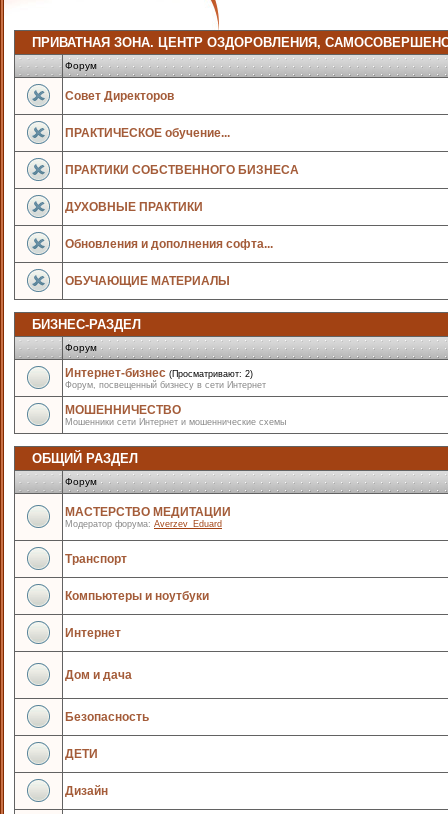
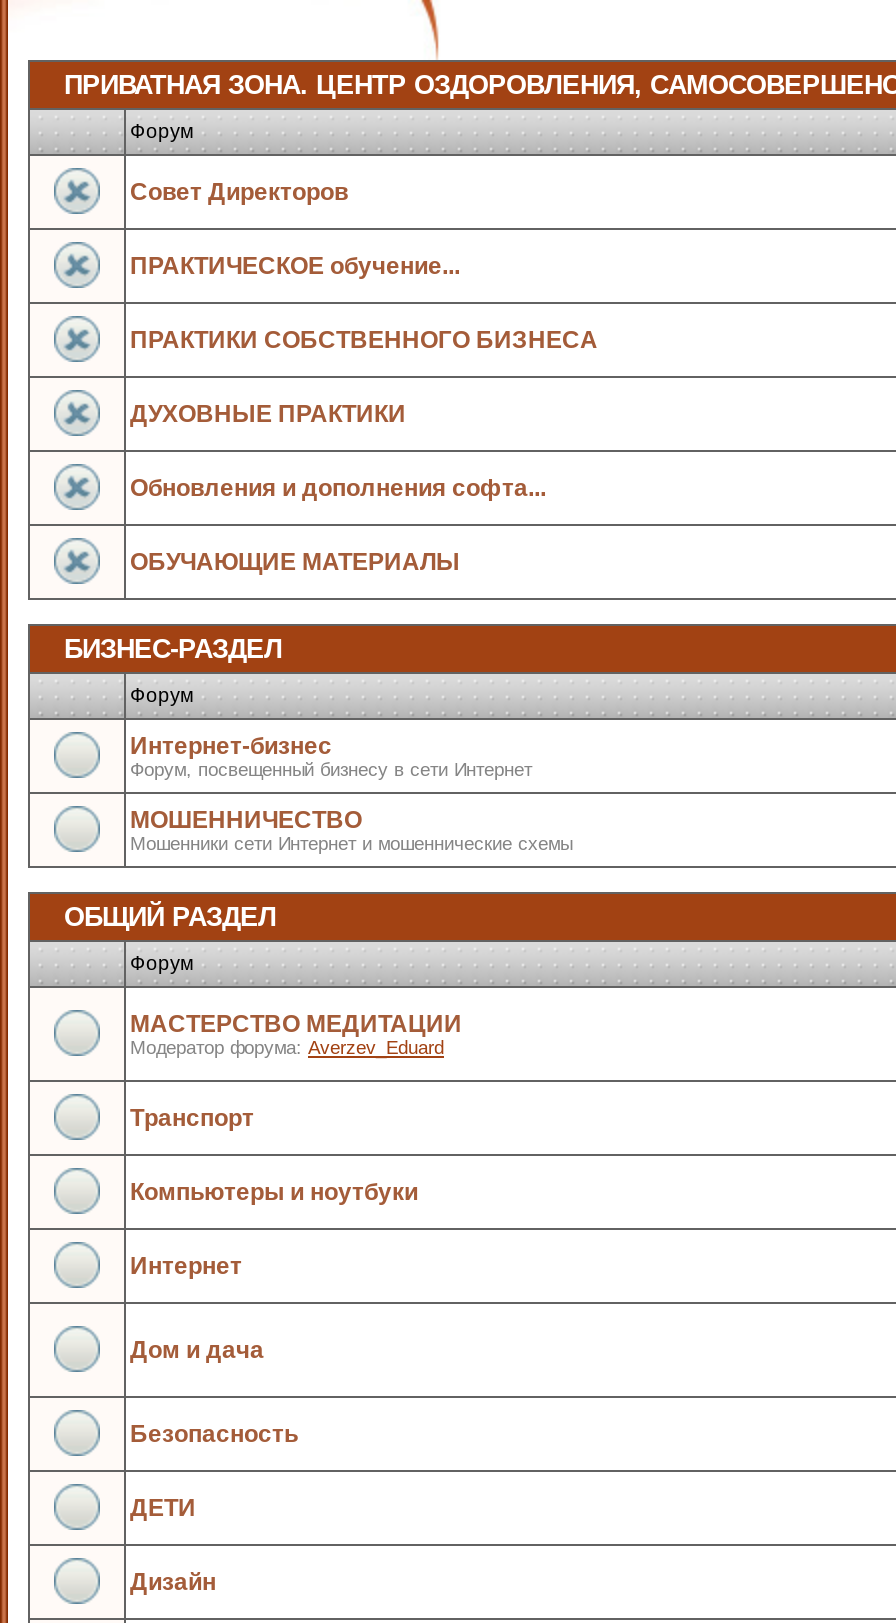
- Интернет-бизнес (Просматривают: 2)
+ Интернет-бизнес
